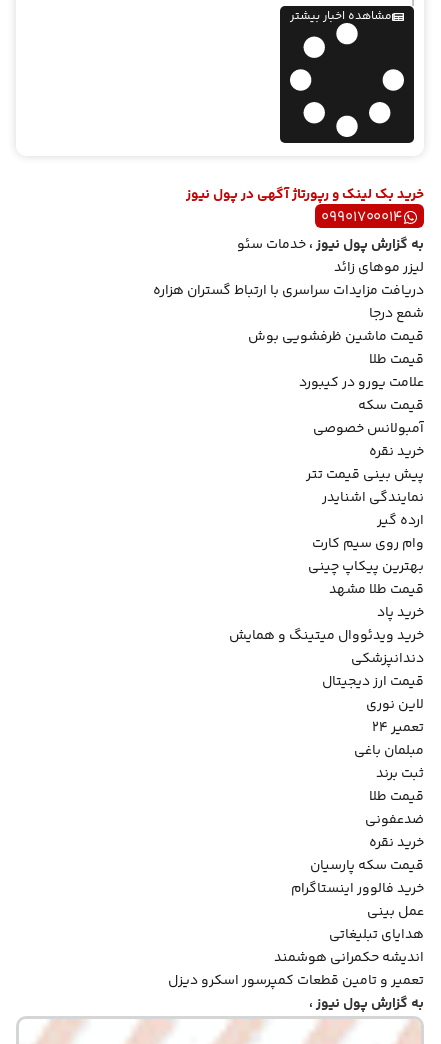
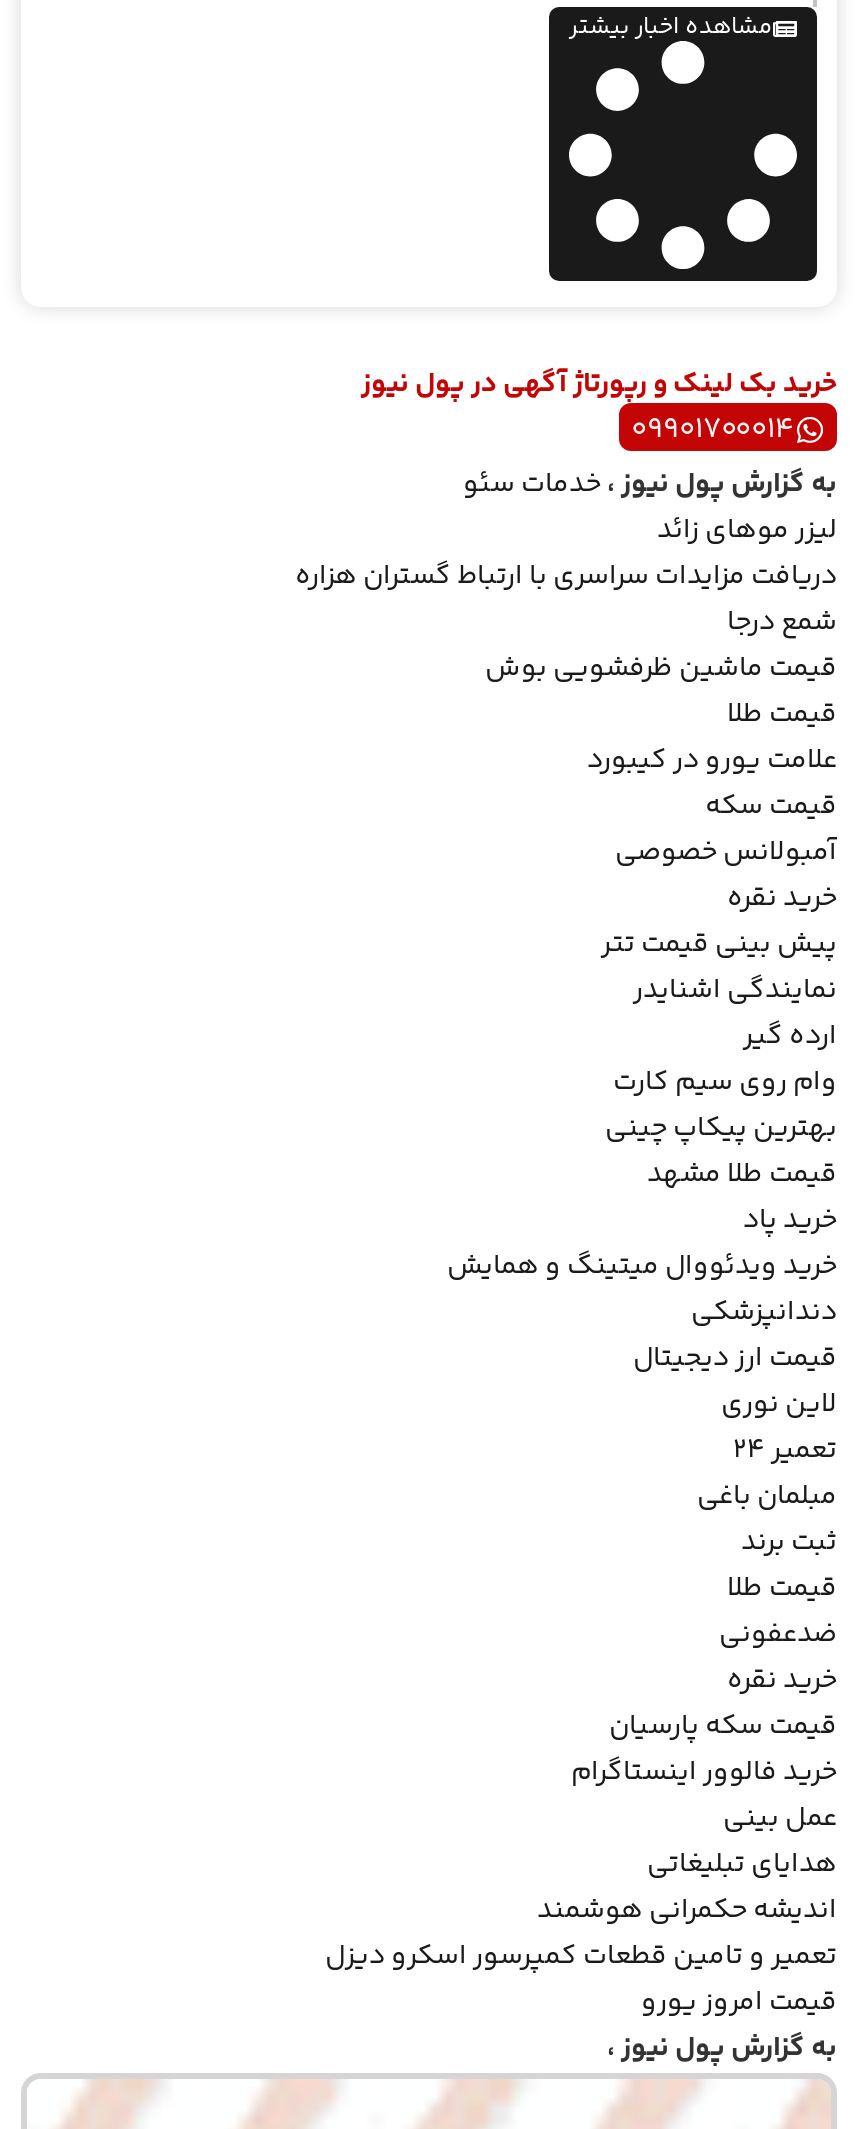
+ قیمت امروز یورو
